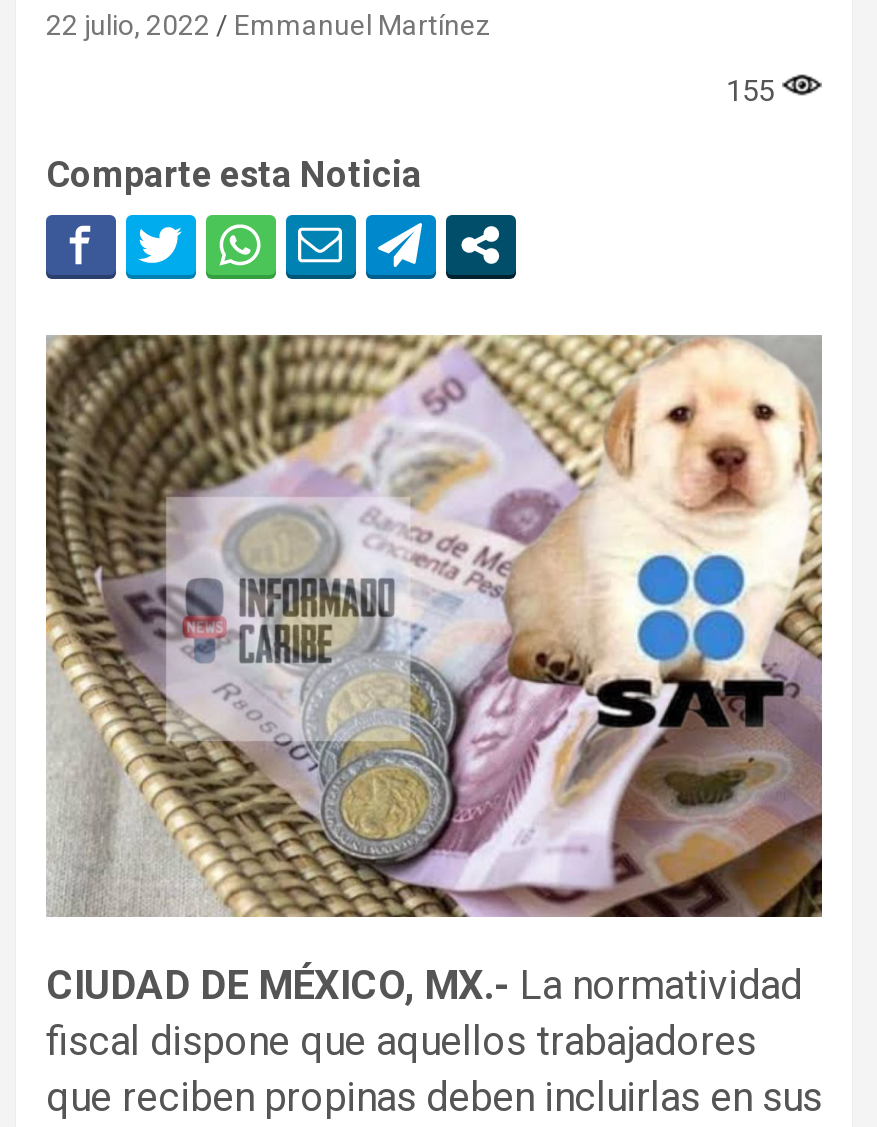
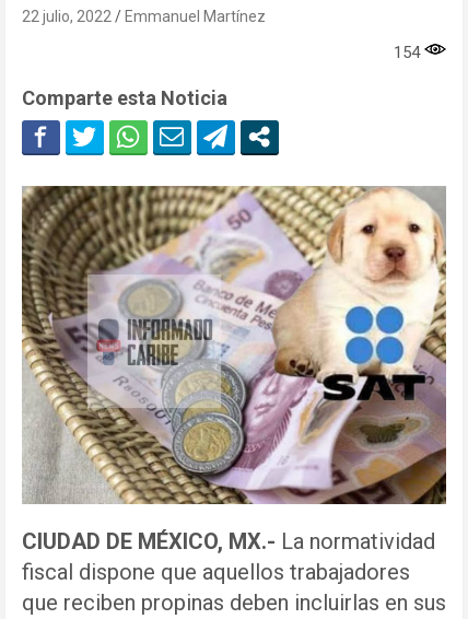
- 155
+ 154
